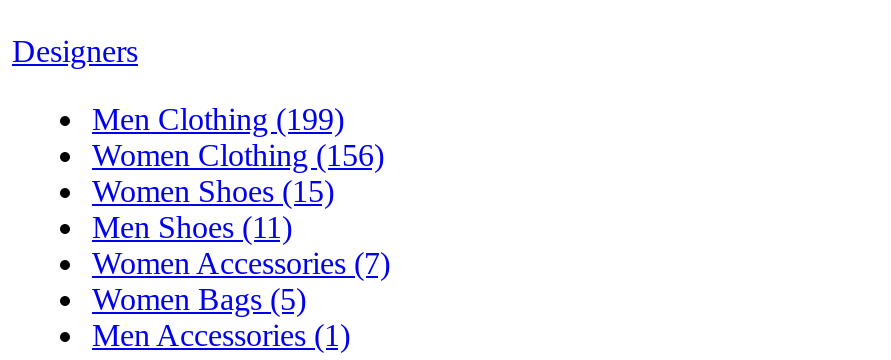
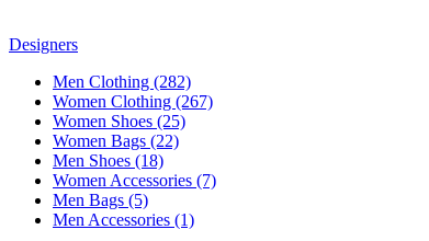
- Men Clothing (199)
- Women Clothing (156)
- Women Shoes (15)
- Men Shoes (11)
+ Men Clothing (282)
+ Women Clothing (267)
+ Women Shoes (25)
+ Women Bags (22)
+ Men Shoes (18)

- Women Bags (5)
+ Men Bags (5)
